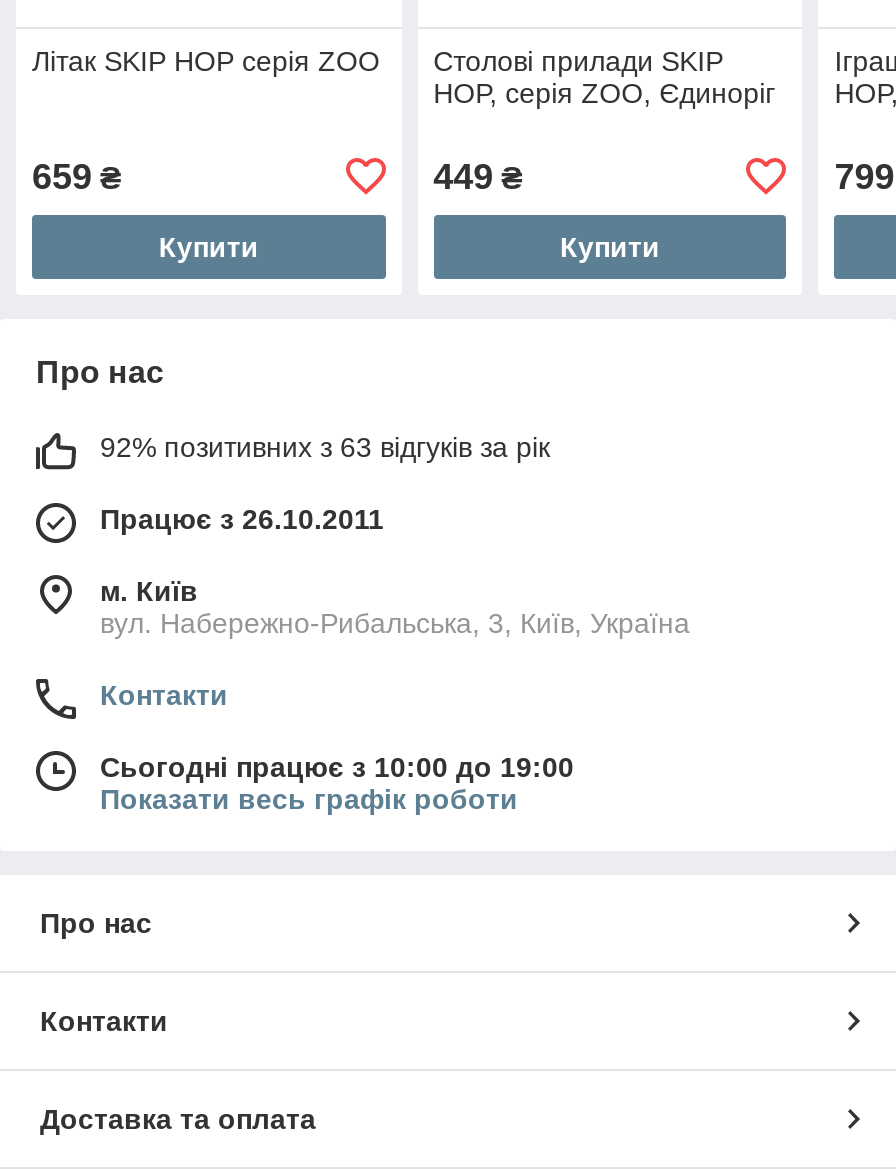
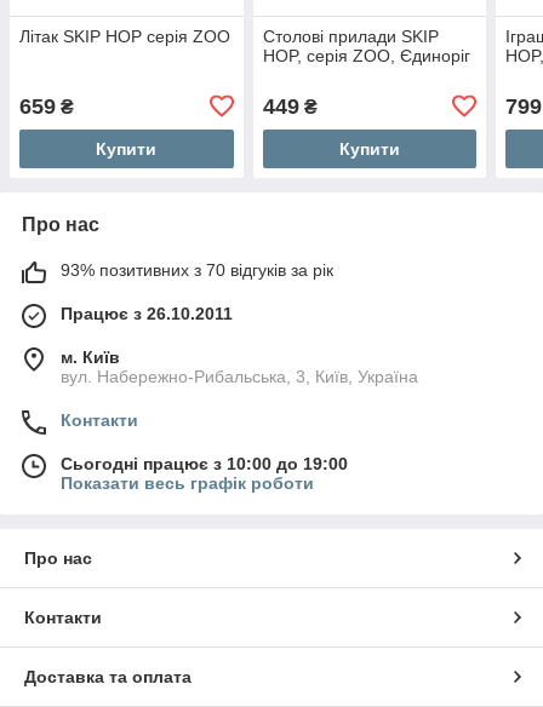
- 92% позитивних з 63 відгуків за рік
+ 93% позитивних з 70 відгуків за рік
